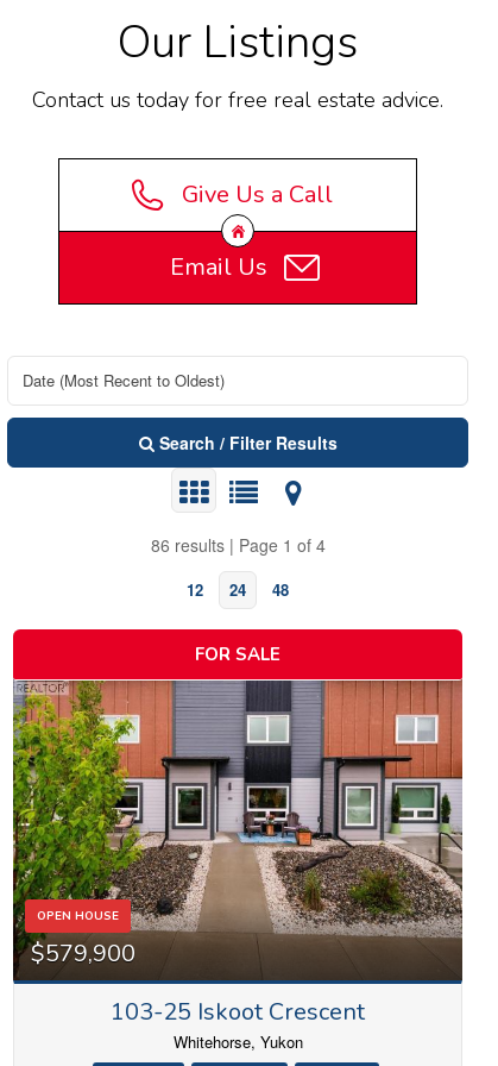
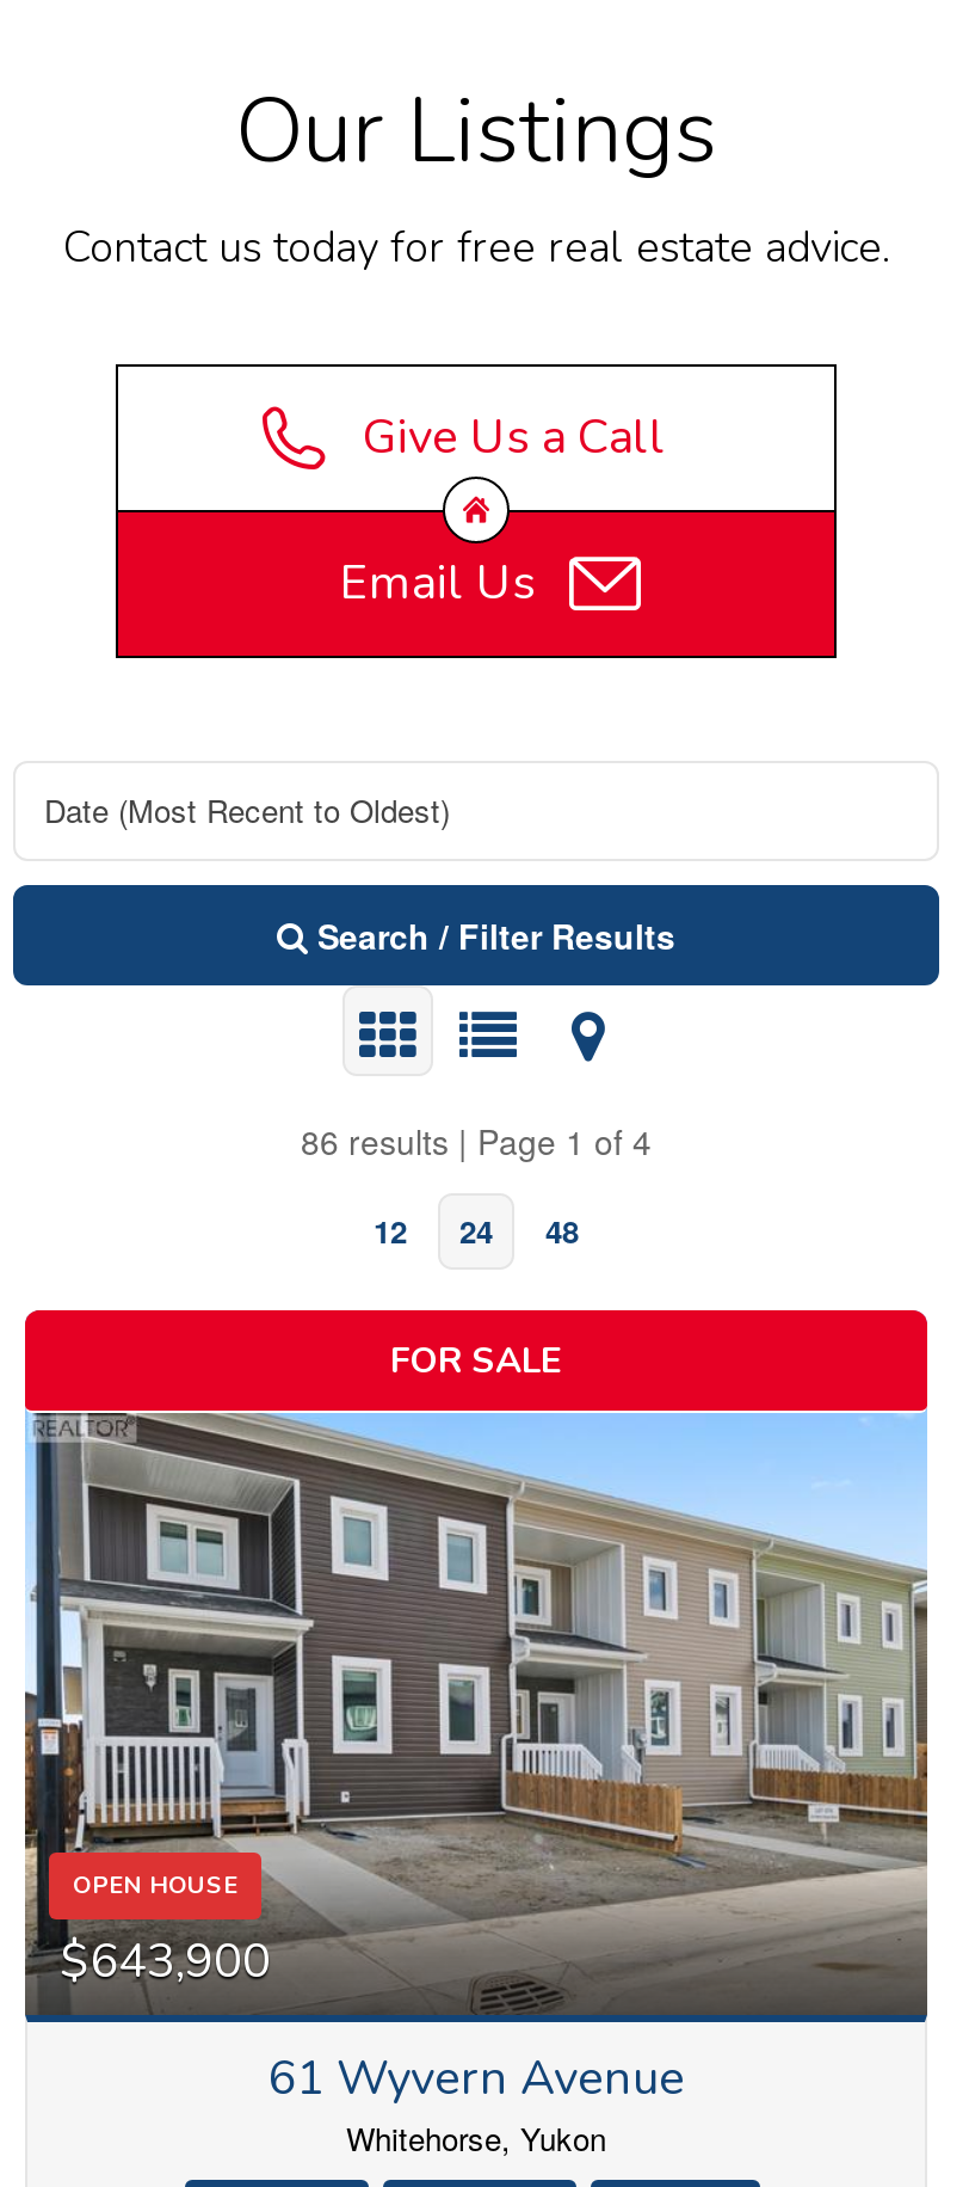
- [image]
- $579,900
+ [image]
+ $643,900

- 103-25 Iskoot Crescent
+ 61 Wyvern Avenue
